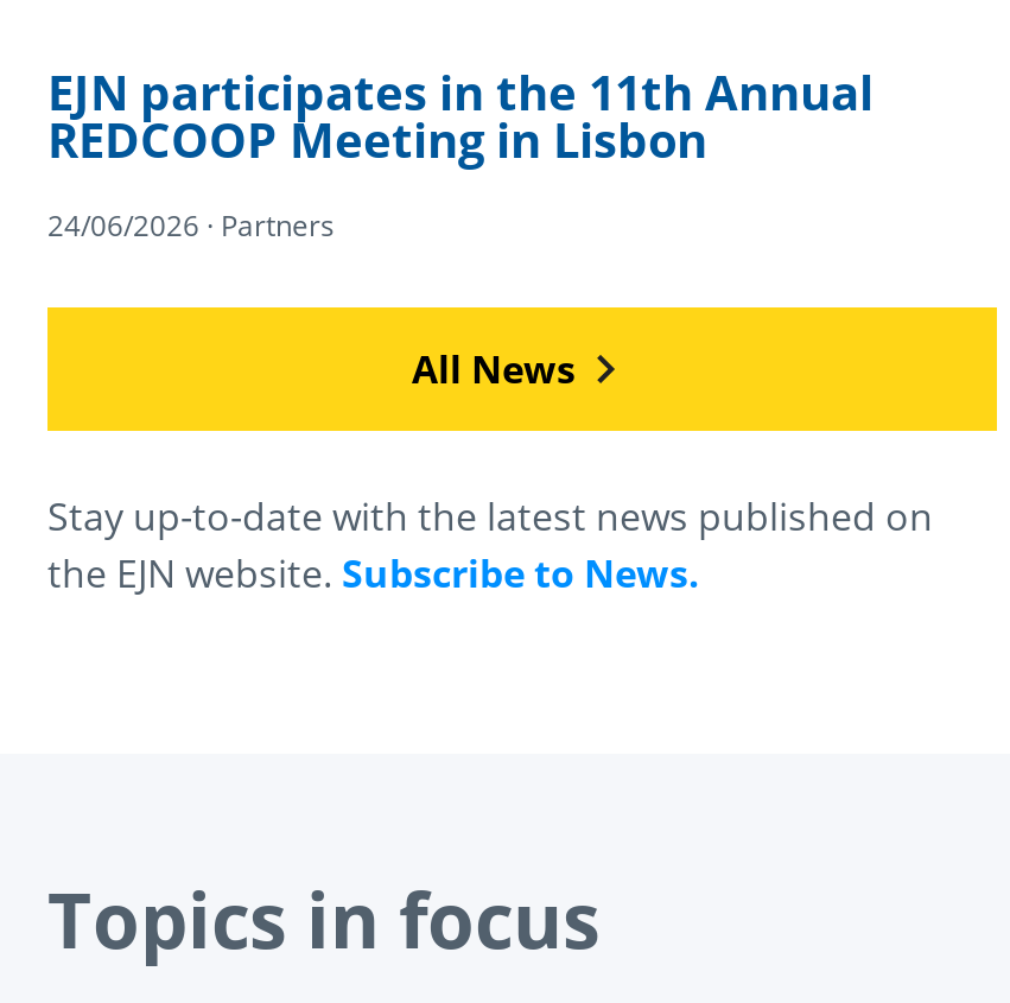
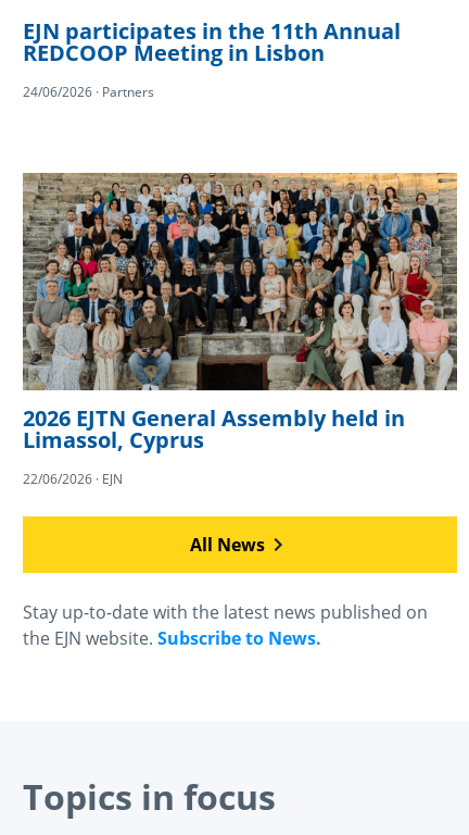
+ [image]
+ 2026 EJTN General Assembly held in
+ Limassol, Cyprus
+ 22/06/2026 · EJN
